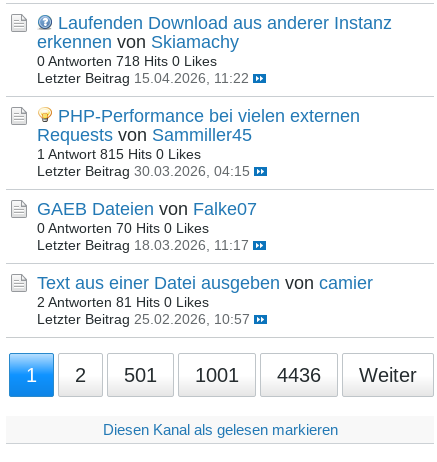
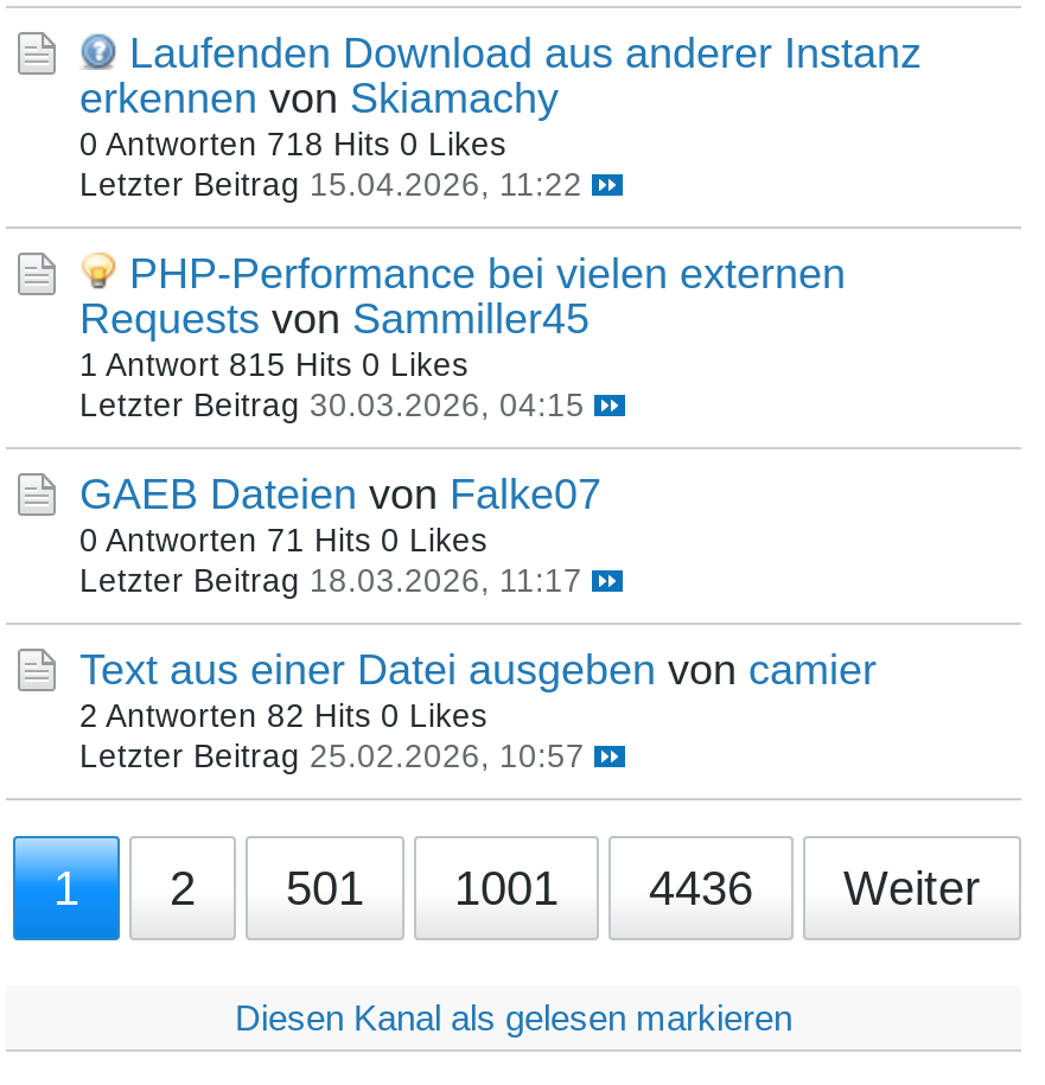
- 0 Antworten 70 Hits 0 Likes
+ 0 Antworten 71 Hits 0 Likes

- 2 Antworten 81 Hits 0 Likes
+ 2 Antworten 82 Hits 0 Likes
